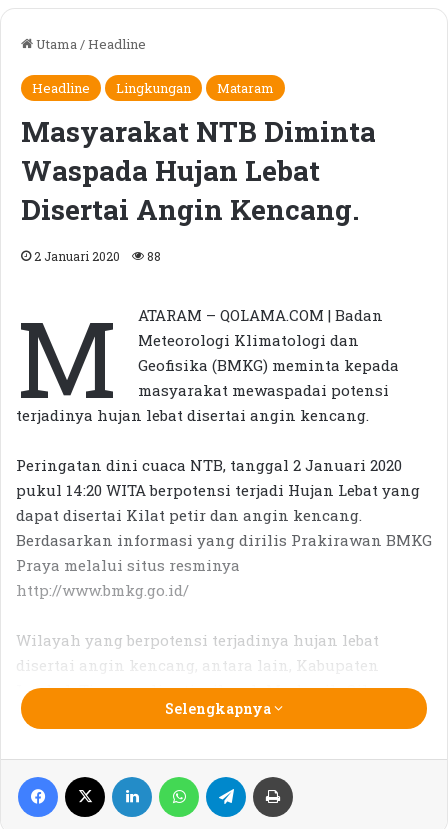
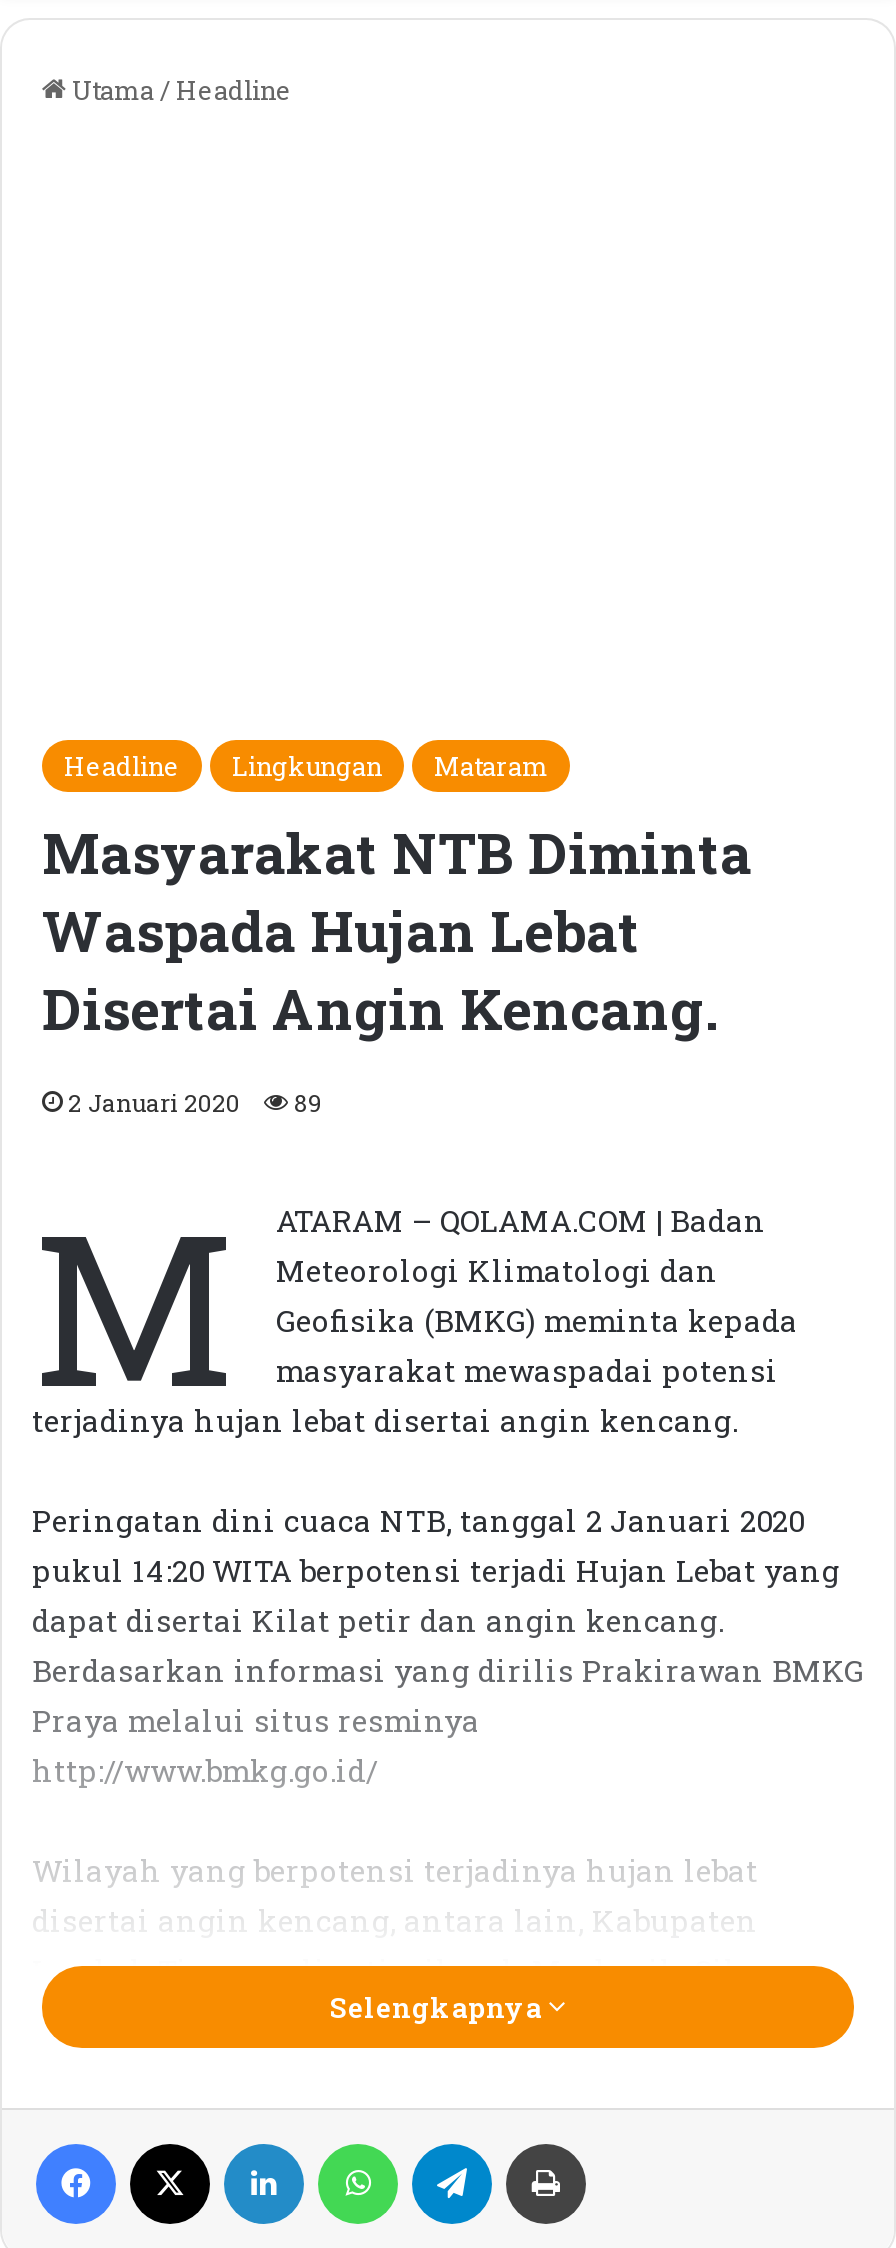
- 2 Januari 2020 88
+ 2 Januari 2020 89
